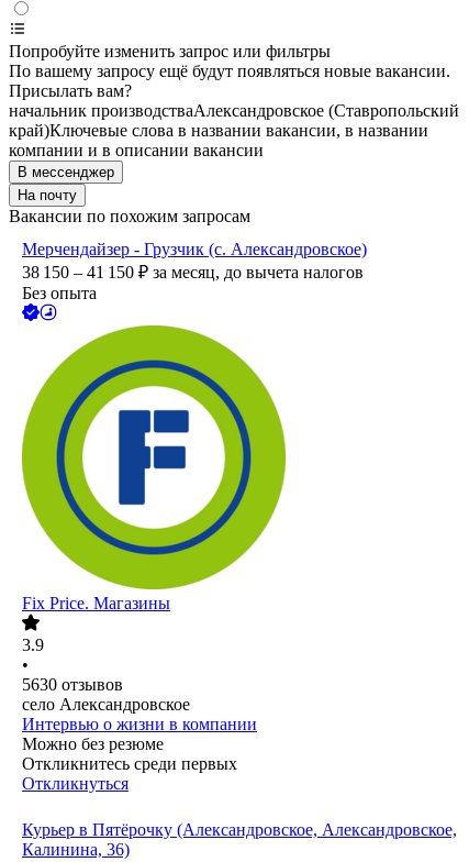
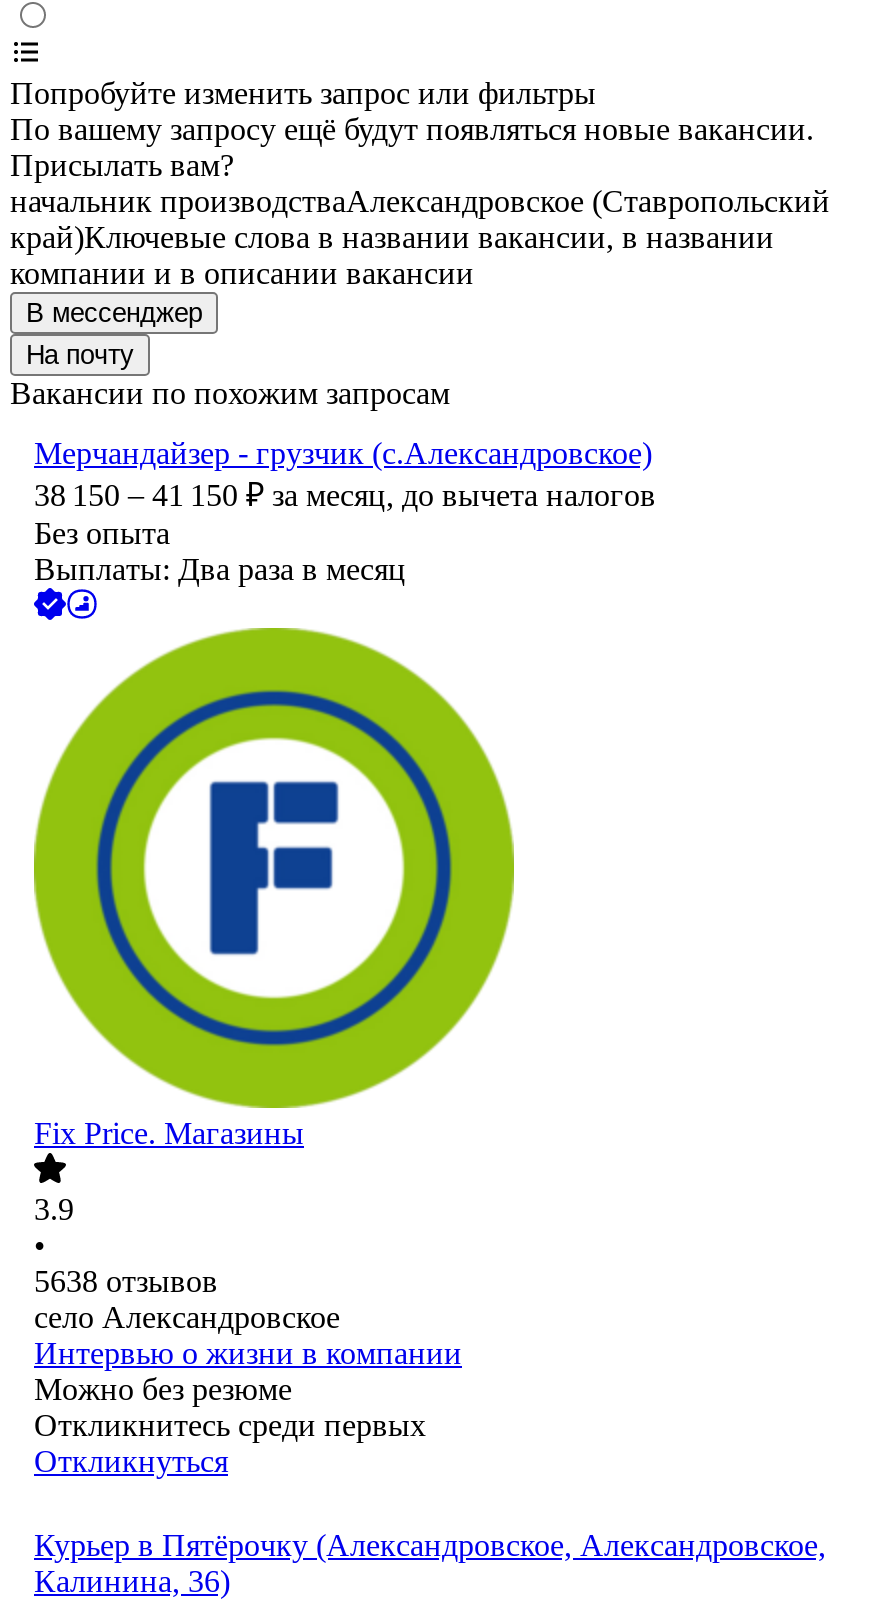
- Мерчендайзер - Грузчик (с. Александровское)
+ Мерчандайзер - грузчик (с.Александровское)

+ Выплаты: Два раза в месяц

- 5630 отзывов
+ 5638 отзывов
